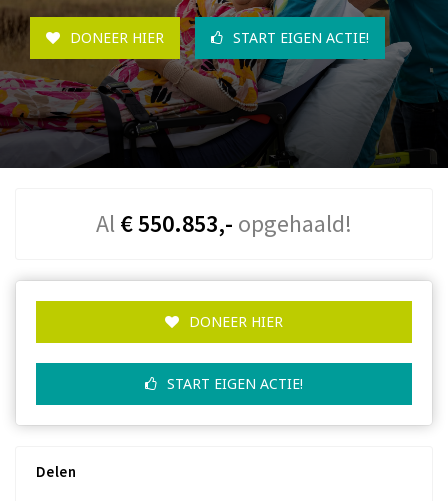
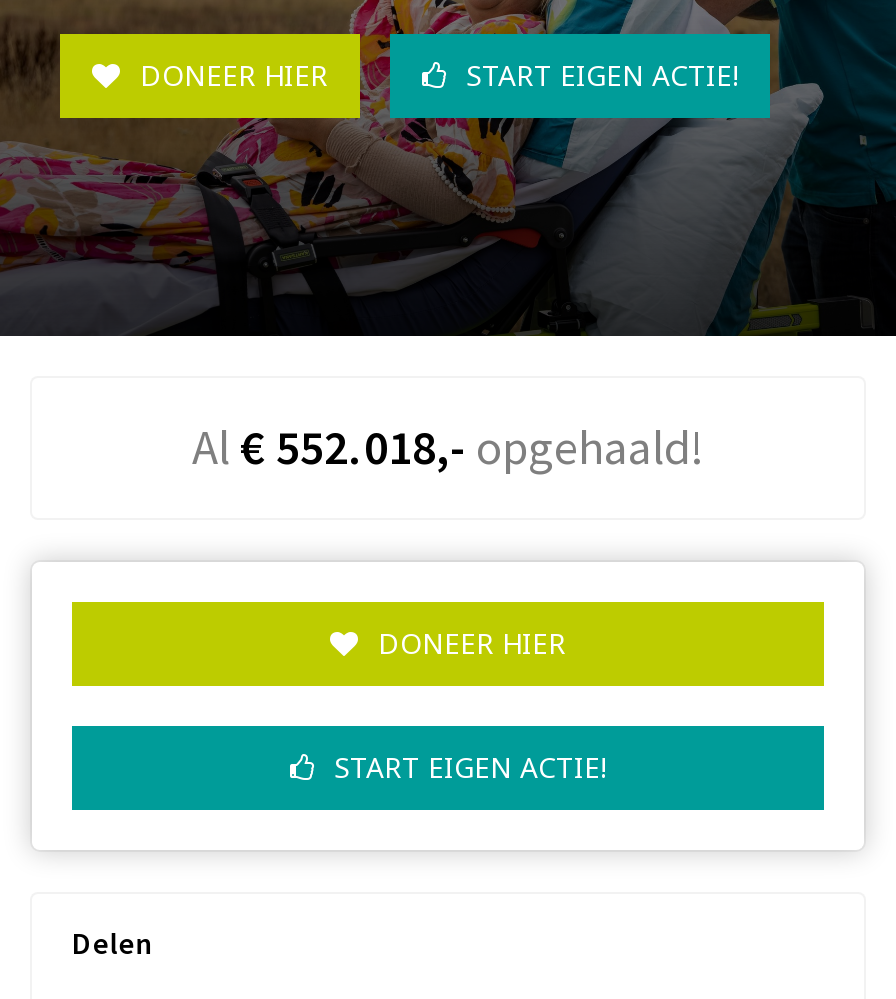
- Al € 550.853,- opgehaald!
+ Al € 552.018,- opgehaald!
